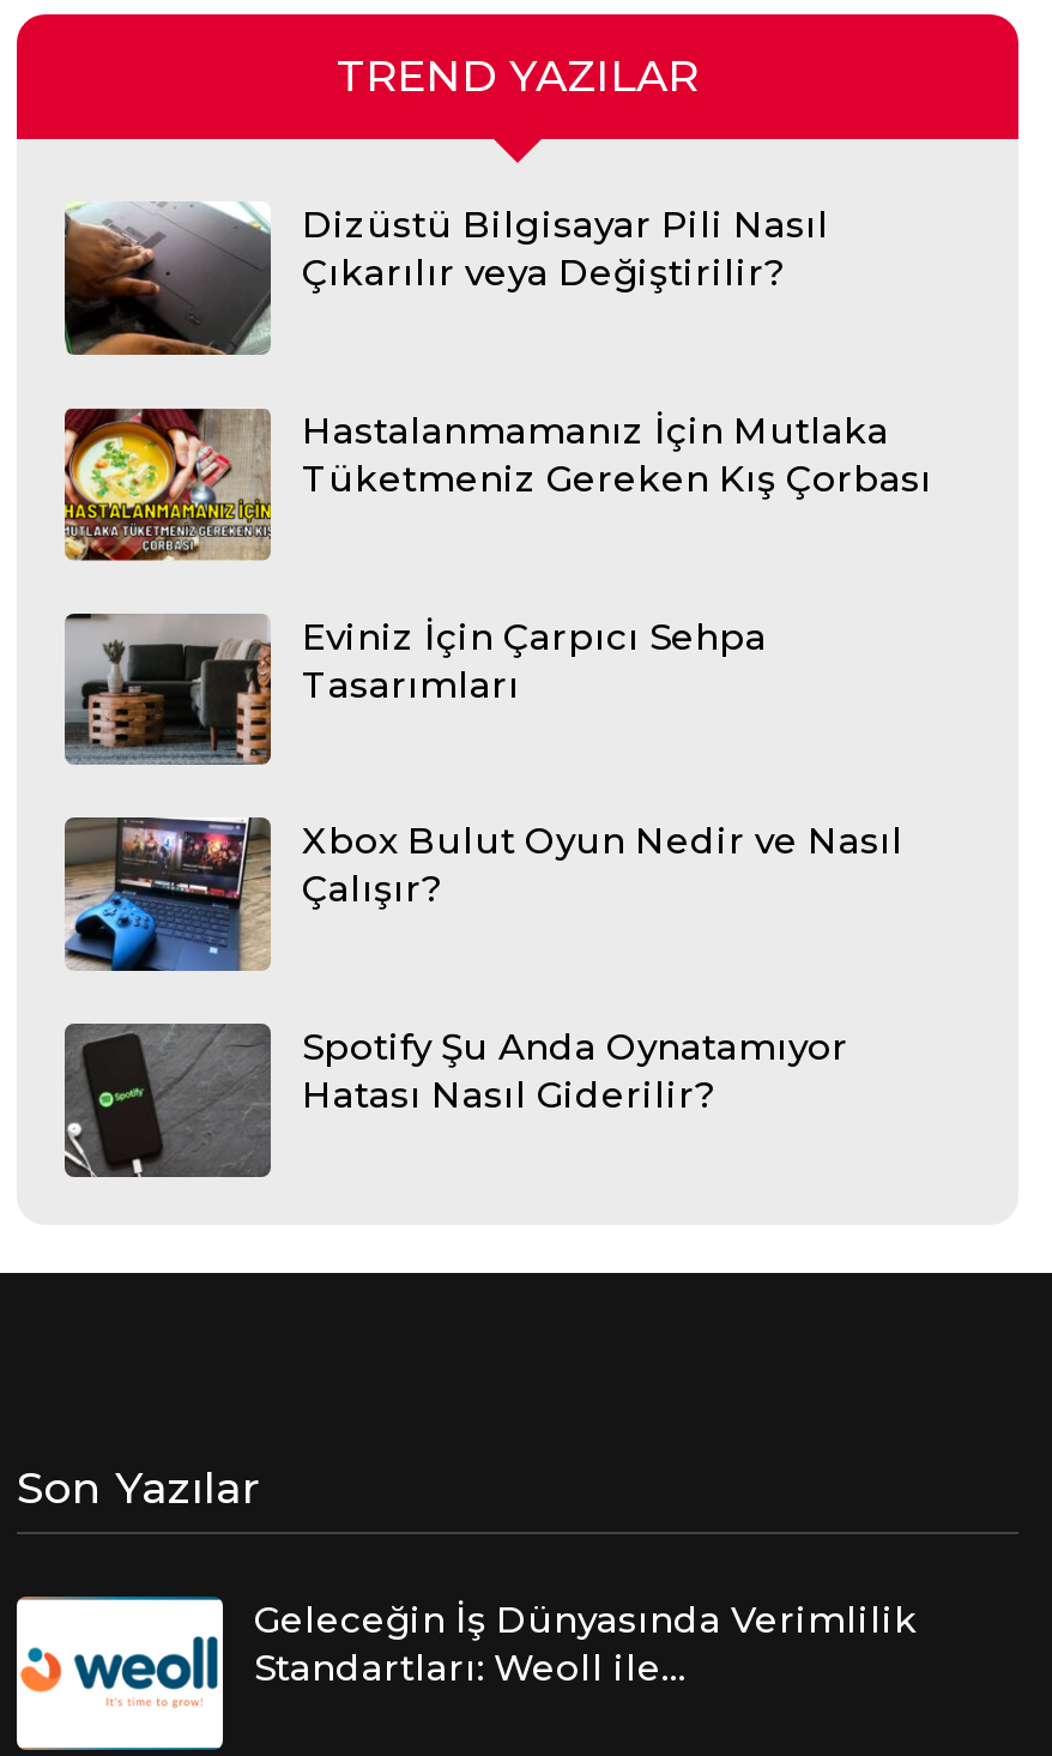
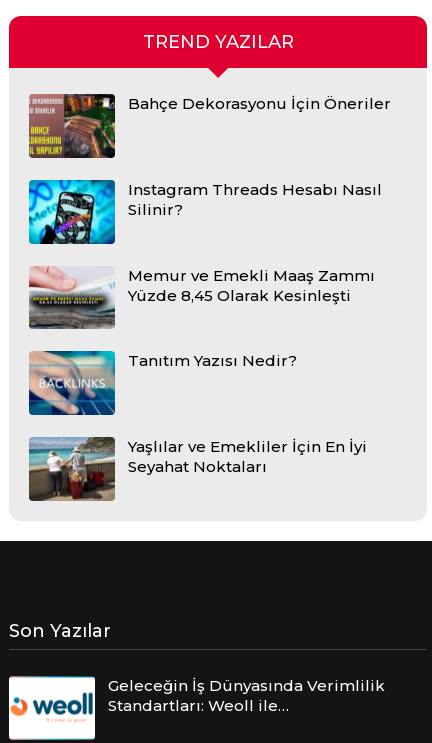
- [image]
- Dizüstü Bilgisayar Pili Nasıl
- Çıkarılır veya Değiştirilir?
+ [image]
+ Bahçe Dekorasyonu İçin Öneriler

- [image]
- Hastalanmamanız İçin Mutlaka
- Tüketmeniz Gereken Kış Çorbası
+ [image]
+ Instagram Threads Hesabı Nasıl
+ Silinir?

- [image]
- Eviniz İçin Çarpıcı Sehpa
- Tasarımları
+ [image]
+ Memur ve Emekli Maaş Zammı
+ Yüzde 8,45 Olarak Kesinleşti

- [image]
- Xbox Bulut Oyun Nedir ve Nasıl
- Çalışır?
+ [image]
+ Tanıtım Yazısı Nedir?

- [image]
- Spotify Şu Anda Oynatamıyor
- Hatası Nasıl Giderilir?
+ [image]
+ Yaşlılar ve Emekliler İçin En İyi
+ Seyahat Noktaları
